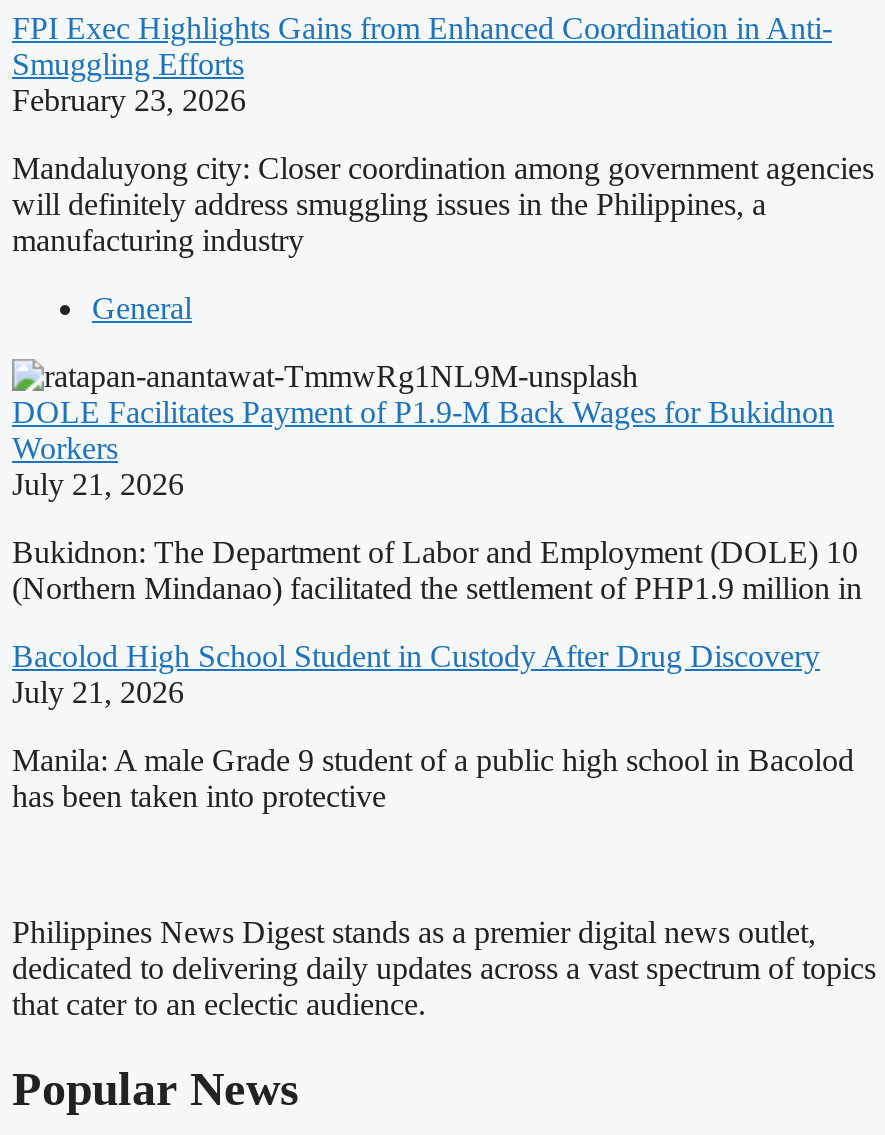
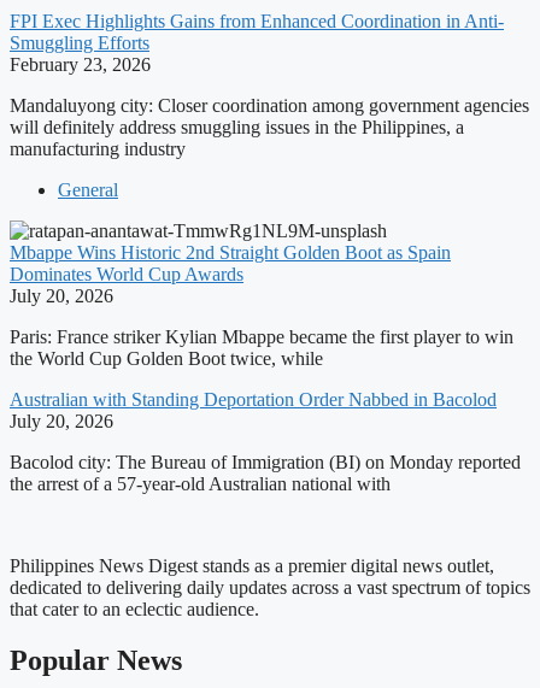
- DOLE Facilitates Payment of P1.9-M Back Wages for Bukidnon
- Workers
- July 21, 2026
+ Mbappe Wins Historic 2nd Straight Golden Boot as Spain
+ Dominates World Cup Awards
+ July 20, 2026

- Bukidnon: The Department of Labor and Employment (DOLE) 10
- (Northern Mindanao) facilitated the settlement of PHP1.9 million in
+ Paris: France striker Kylian Mbappe became the first player to win
+ the World Cup Golden Boot twice, while

- Bacolod High School Student in Custody After Drug Discovery
- July 21, 2026
+ Australian with Standing Deportation Order Nabbed in Bacolod
+ July 20, 2026

- Manila: A male Grade 9 student of a public high school in Bacolod
- has been taken into protective
+ Bacolod city: The Bureau of Immigration (BI) on Monday reported
+ the arrest of a 57-year-old Australian national with
